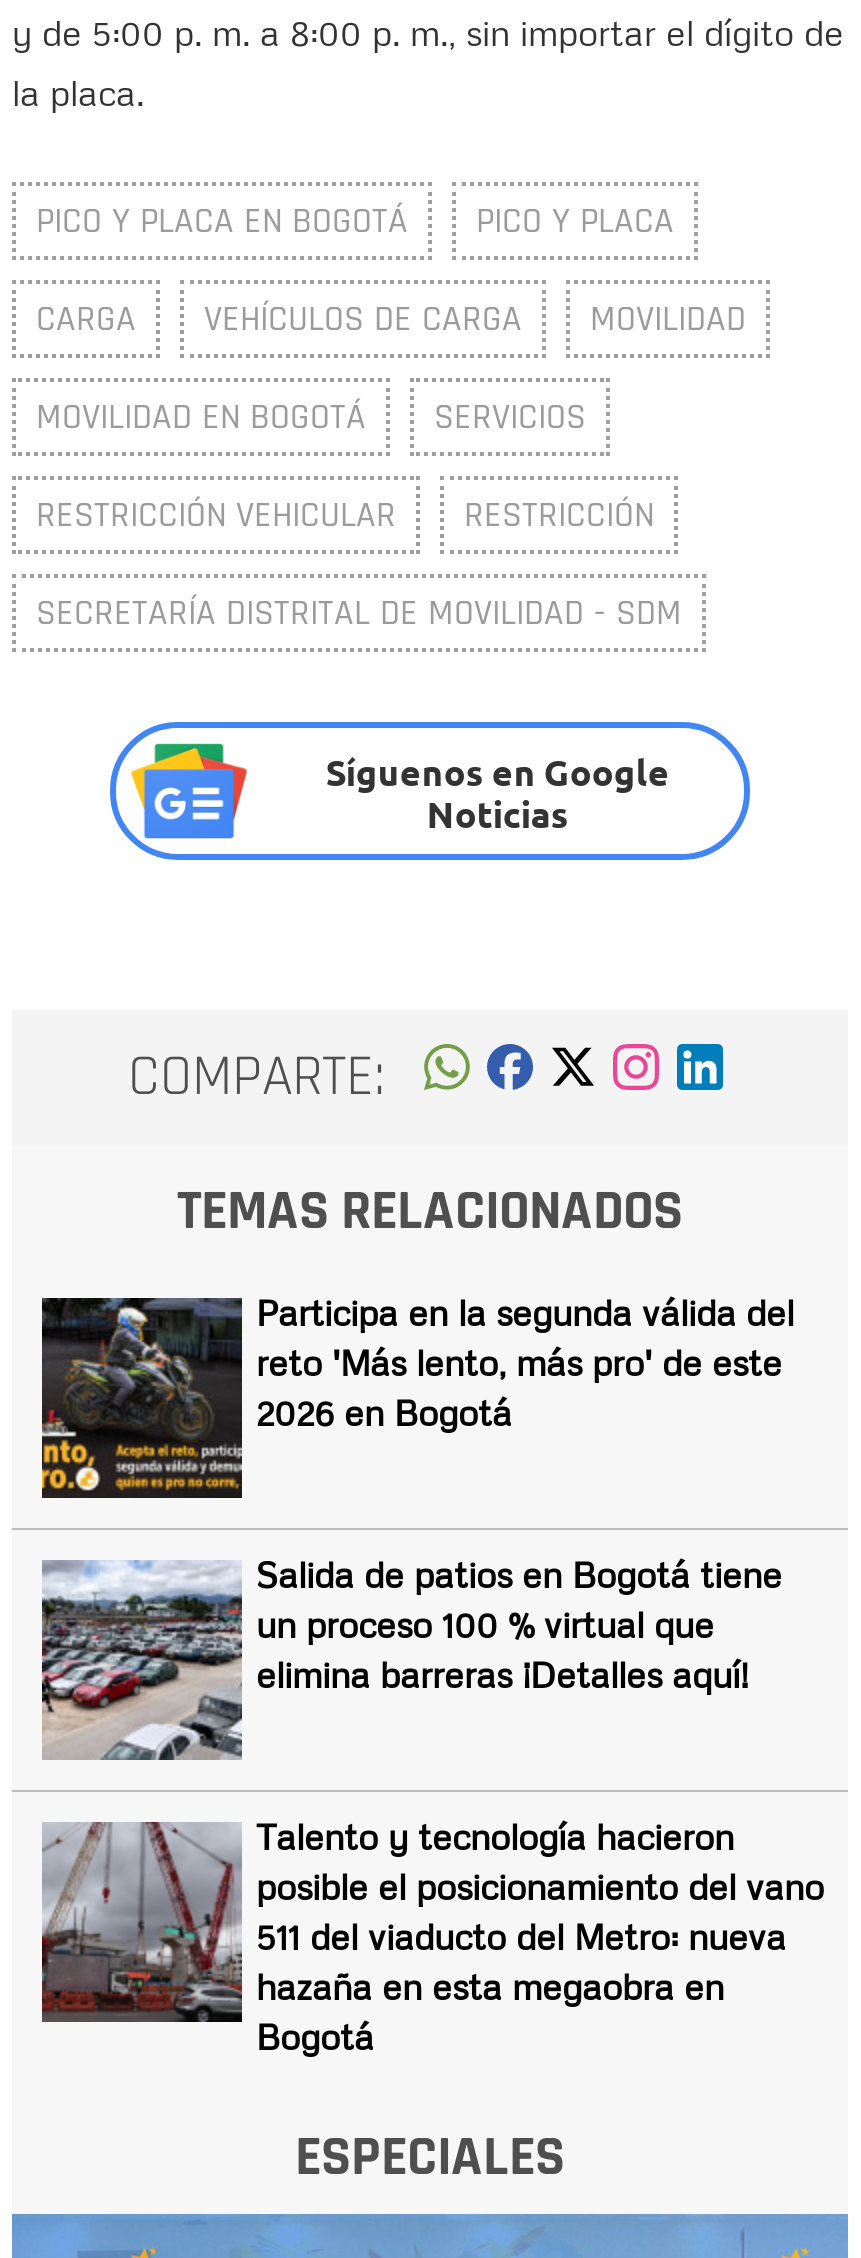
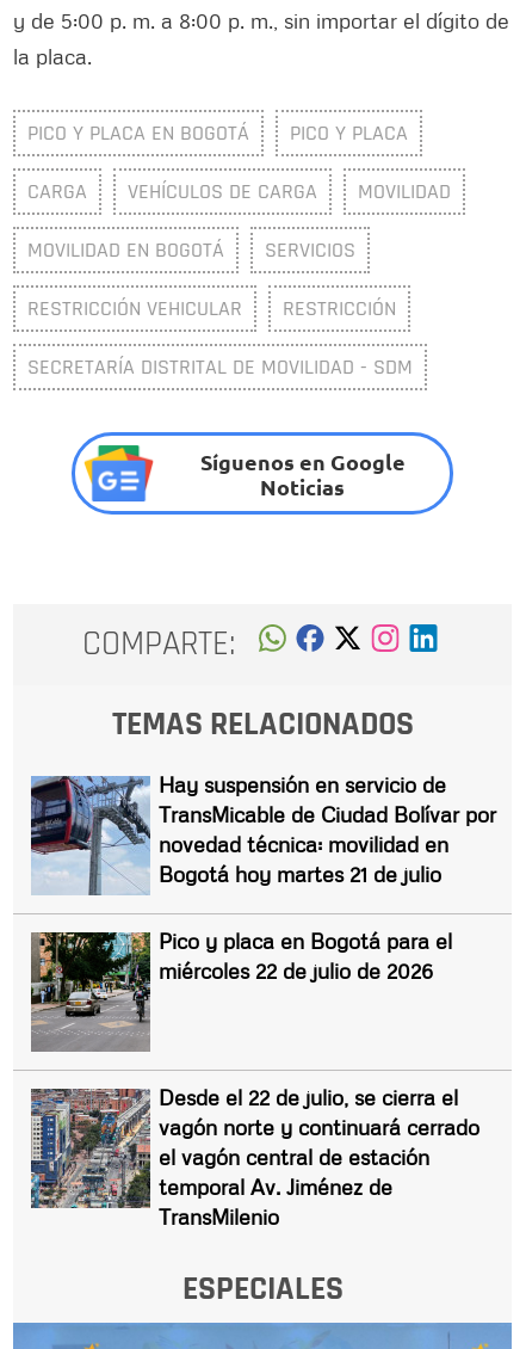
- [image]
- Participa en la segunda válida del
- reto 'Más lento, más pro' de este
- 2026 en Bogotá
+ [image]
+ Hay suspensión en servicio de
+ TransMicable de Ciudad Bolívar por
+ novedad técnica: movilidad en
+ Bogotá hoy martes 21 de julio

- [image]
- Salida de patios en Bogotá tiene
- un proceso 100 % virtual que
- elimina barreras ¡Detalles aquí!
+ [image]
+ Pico y placa en Bogotá para el
+ miércoles 22 de julio de 2026

- [image]
- Talento y tecnología hacieron
- posible el posicionamiento del vano
- 511 del viaducto del Metro: nueva
- hazaña en esta megaobra en
- Bogotá
+ [image]
+ Desde el 22 de julio, se cierra el
+ vagón norte y continuará cerrado
+ el vagón central de estación
+ temporal Av. Jiménez de
+ TransMilenio
